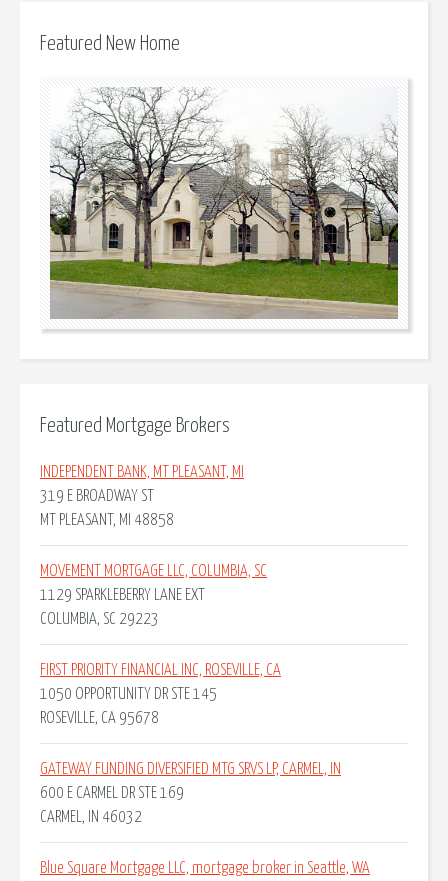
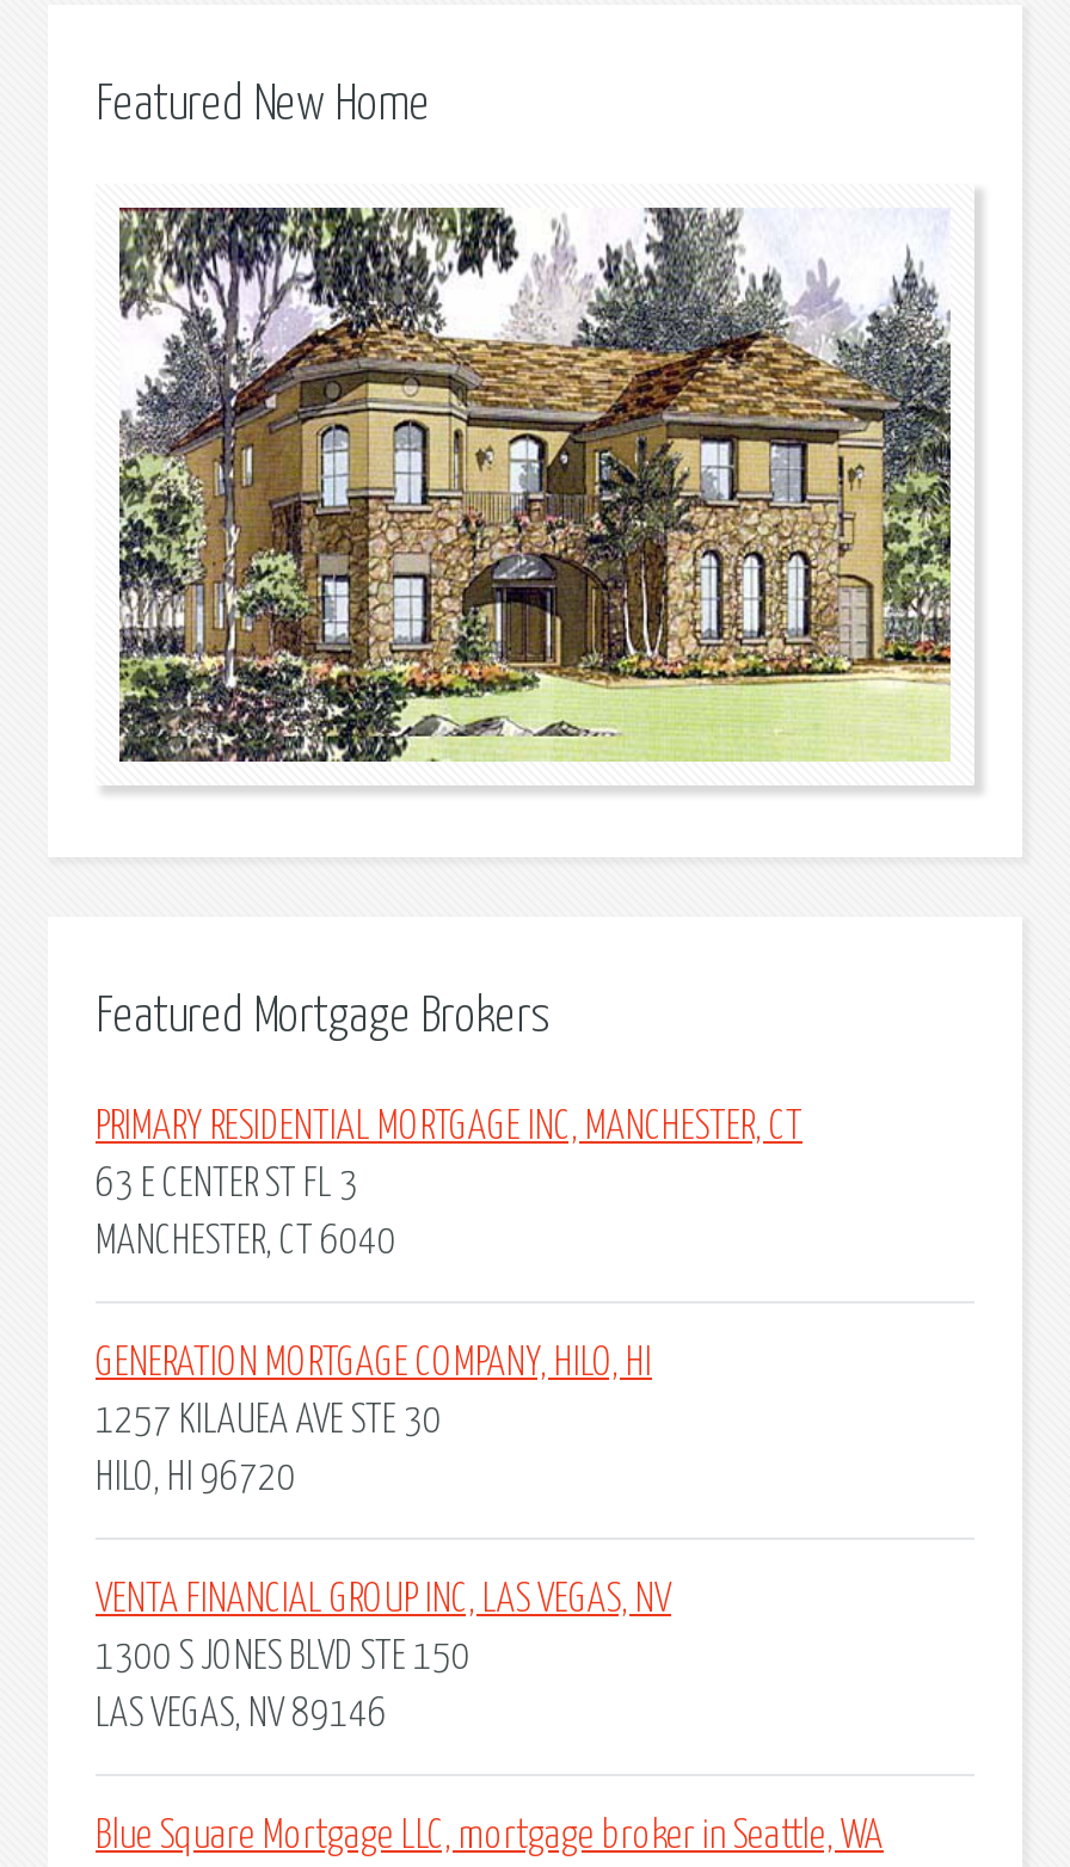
- [image]
+ [image]

- INDEPENDENT BANK, MT PLEASANT, MI
- 319 E BROADWAY ST
- MT PLEASANT, MI 48858
- MOVEMENT MORTGAGE LLC, COLUMBIA, SC
- 1129 SPARKLEBERRY LANE EXT
- COLUMBIA, SC 29223
- FIRST PRIORITY FINANCIAL INC, ROSEVILLE, CA
- 1050 OPPORTUNITY DR STE 145
- ROSEVILLE, CA 95678
- GATEWAY FUNDING DIVERSIFIED MTG SRVS LP, CARMEL, IN
- 600 E CARMEL DR STE 169
- CARMEL, IN 46032
+ PRIMARY RESIDENTIAL MORTGAGE INC, MANCHESTER, CT
+ 63 E CENTER ST FL 3
+ MANCHESTER, CT 6040
+ GENERATION MORTGAGE COMPANY, HILO, HI
+ 1257 KILAUEA AVE STE 30
+ HILO, HI 96720
+ VENTA FINANCIAL GROUP INC, LAS VEGAS, NV
+ 1300 S JONES BLVD STE 150
+ LAS VEGAS, NV 89146
